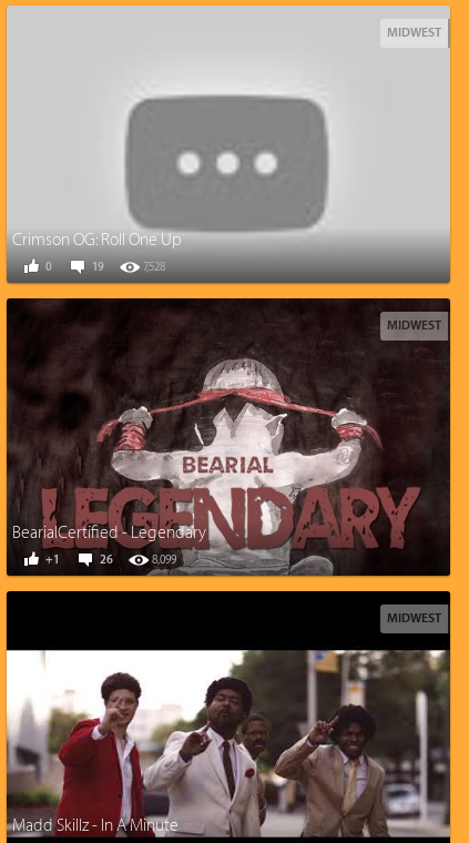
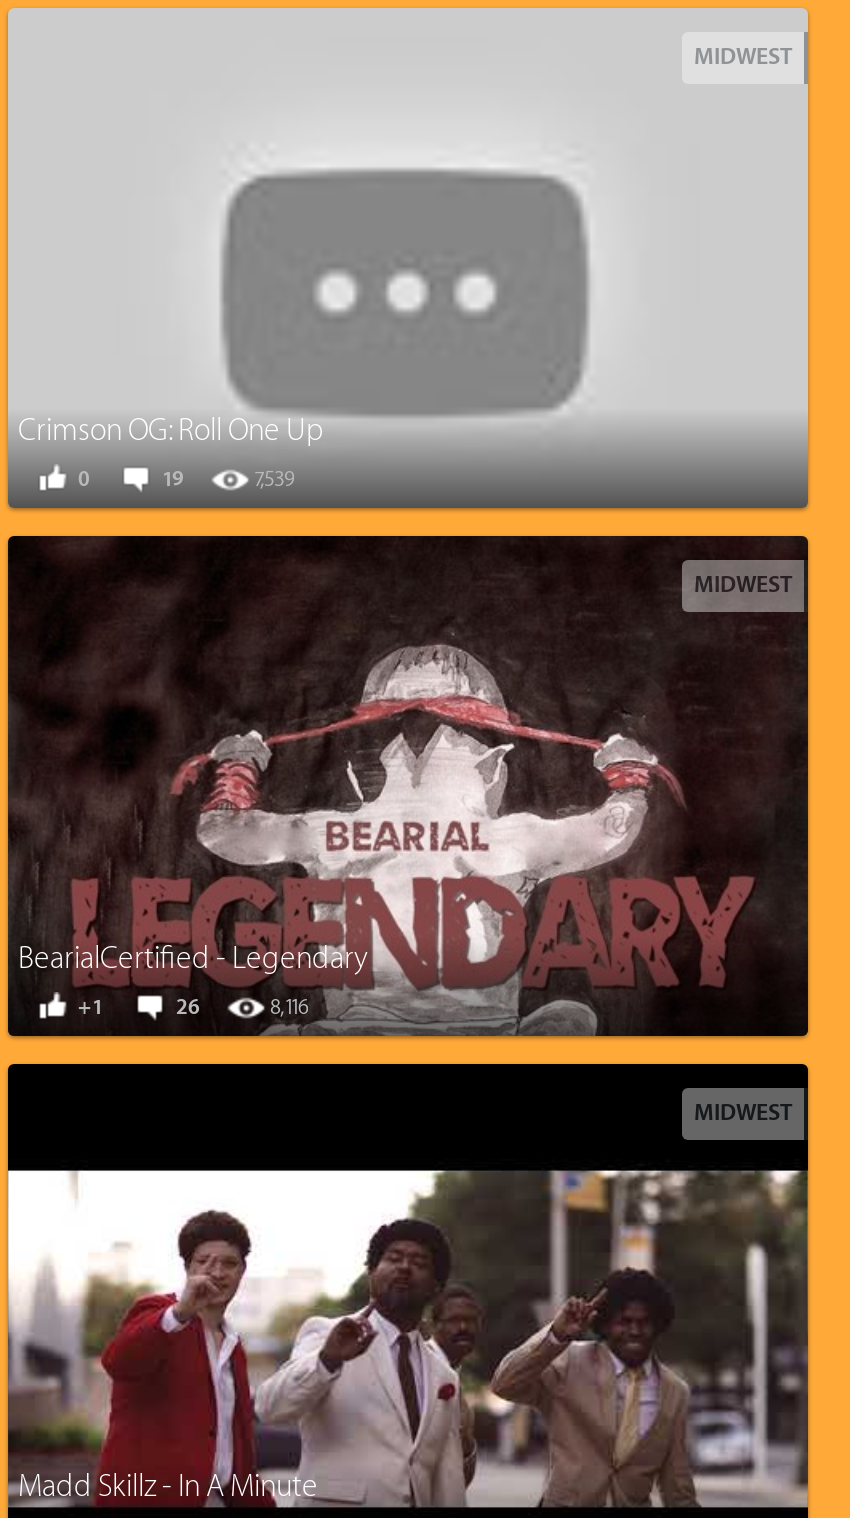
- 7,528
+ 7,539

- 8,099
+ 8,116
